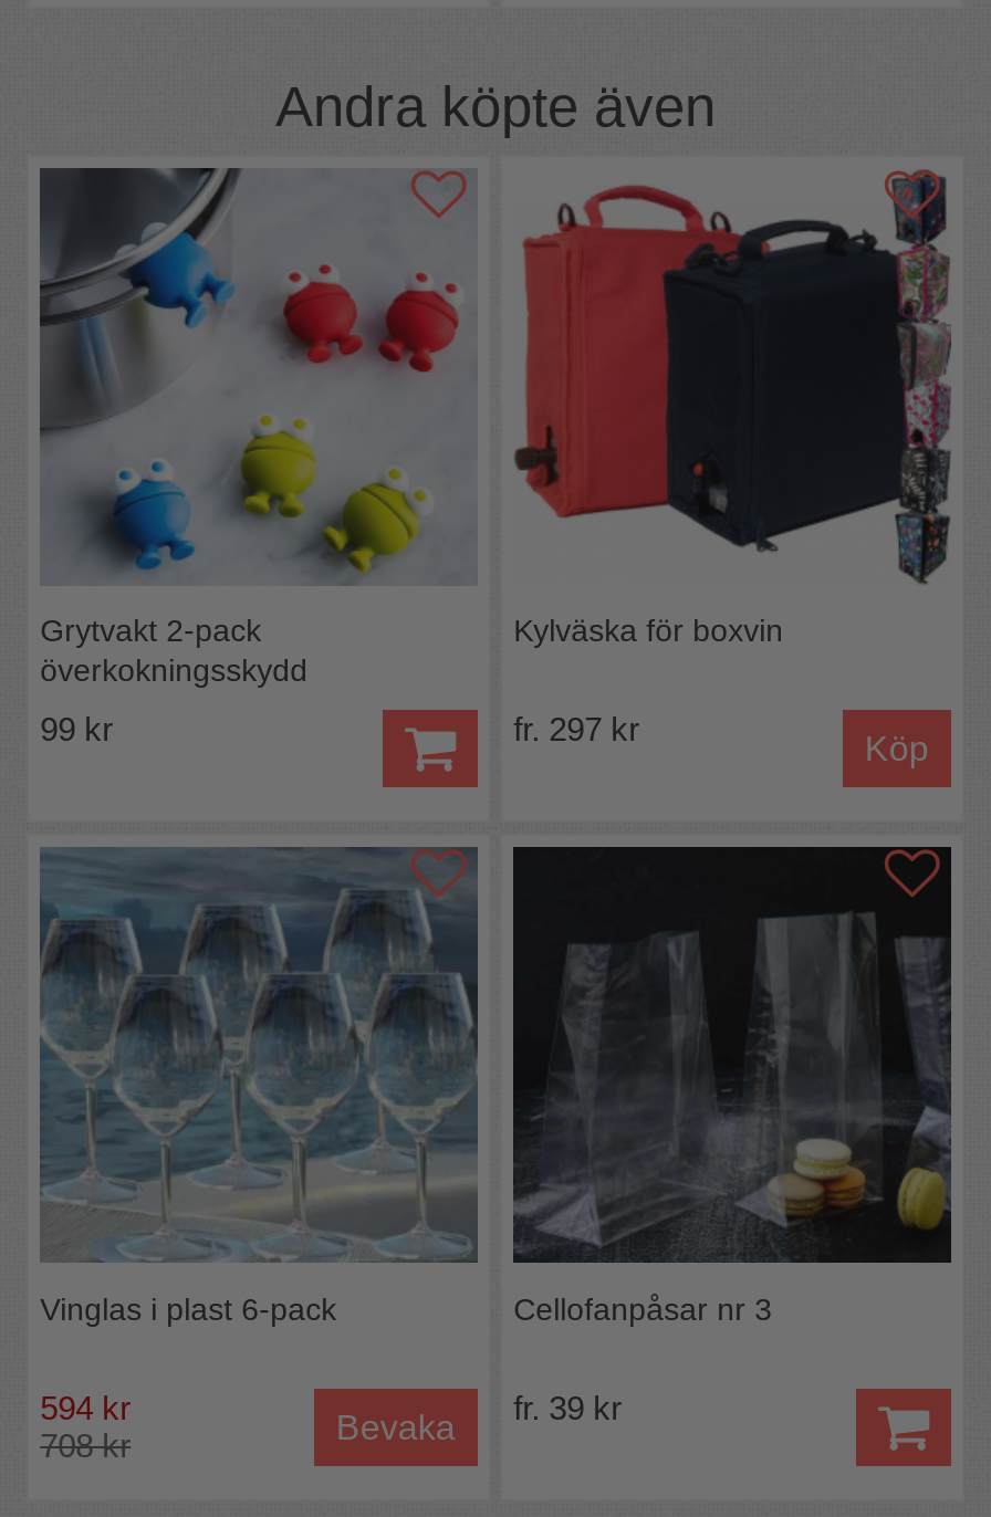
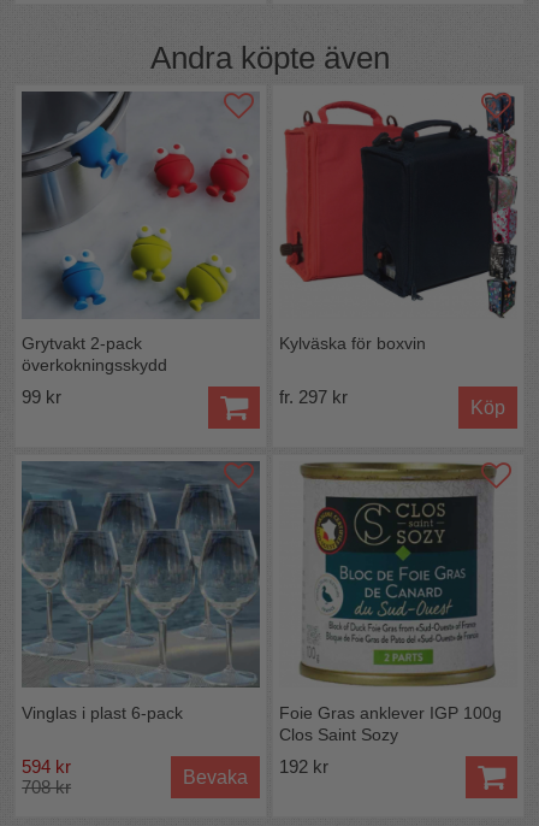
- [image]
- Cellofanpåsar nr 3
+ [image]
+ Foie Gras anklever IGP 100g
+ Clos Saint Sozy

- fr. 39 kr
+ 192 kr
